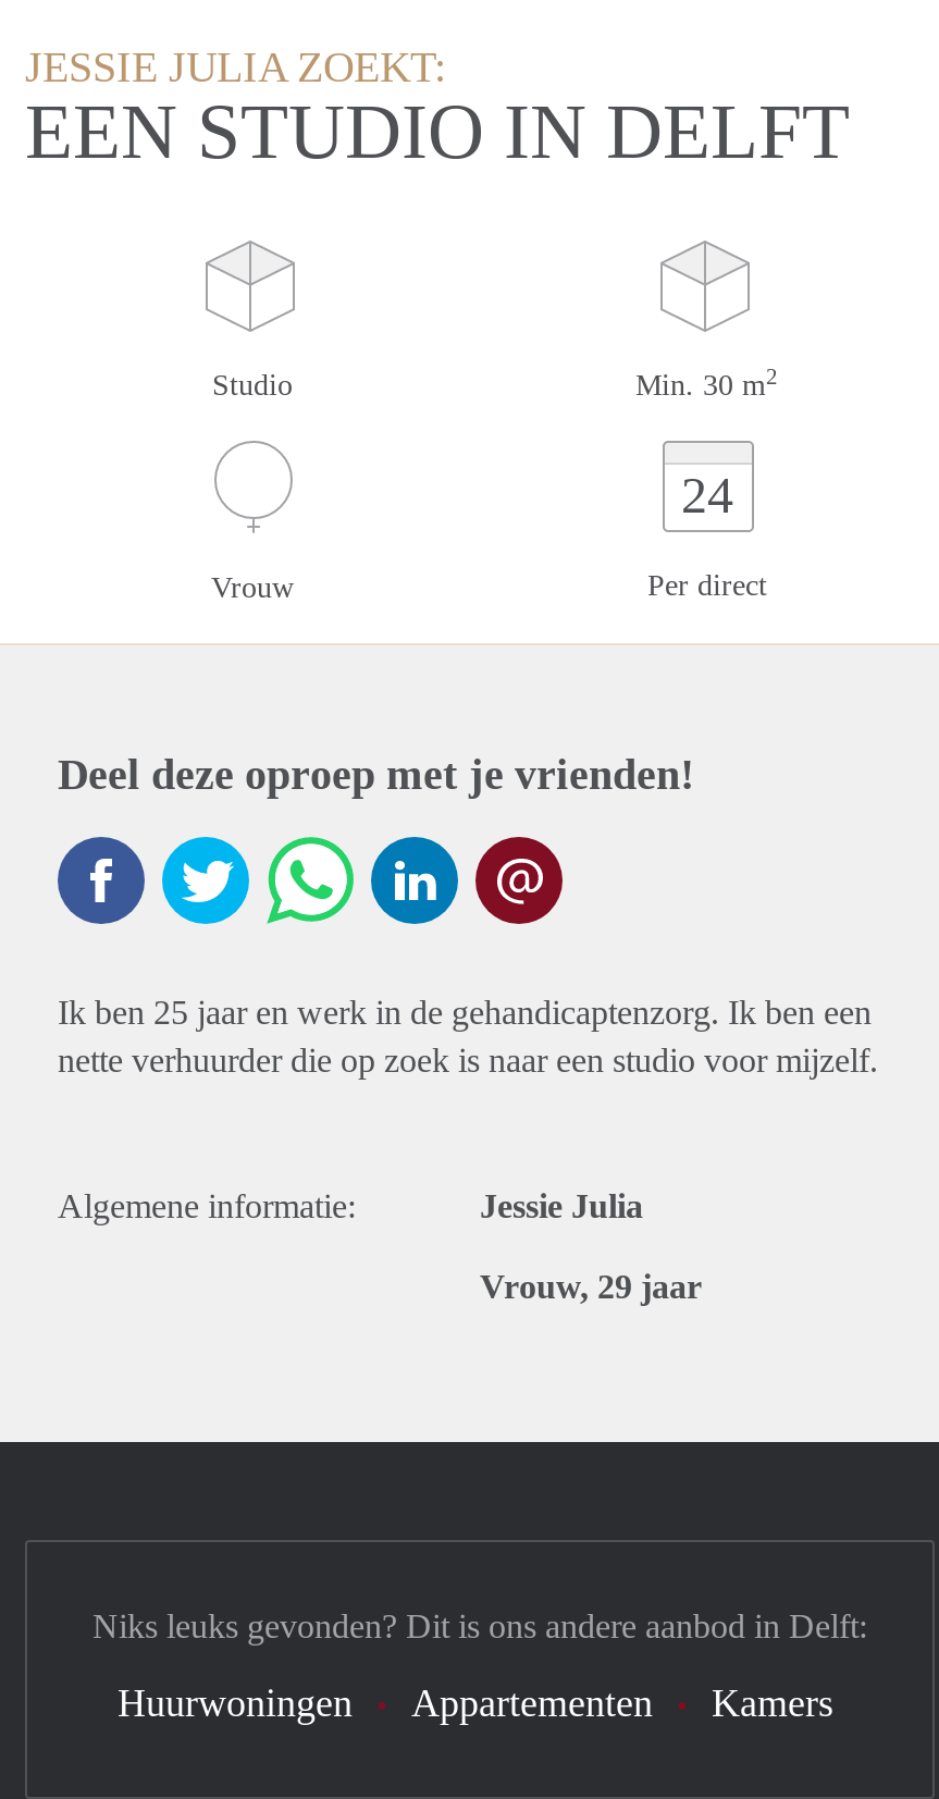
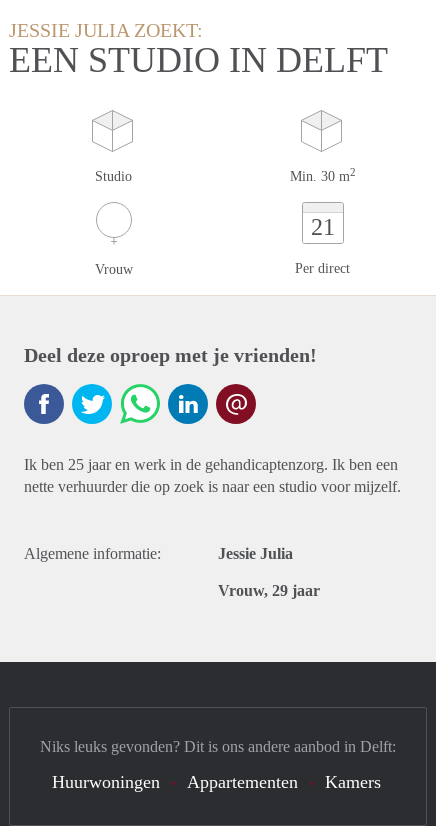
- 24
+ 21
